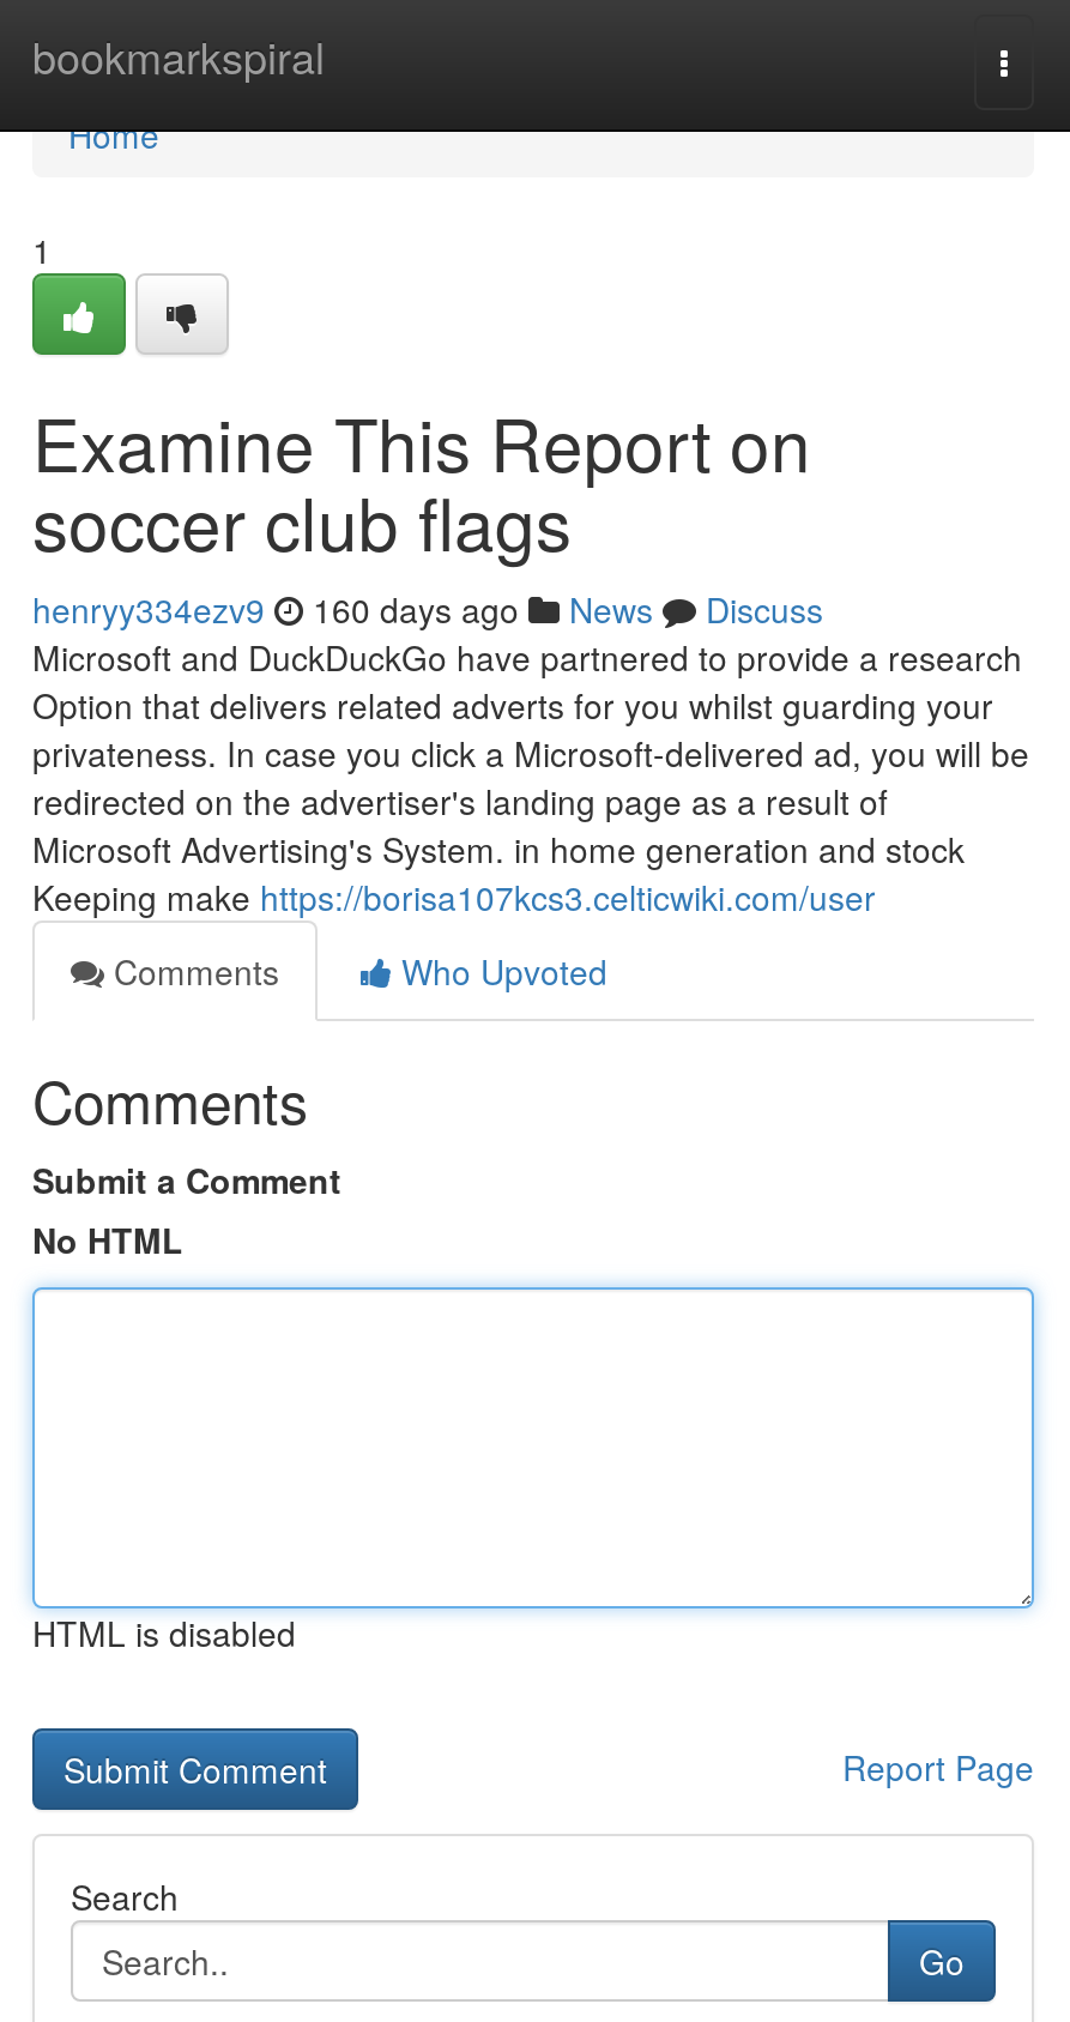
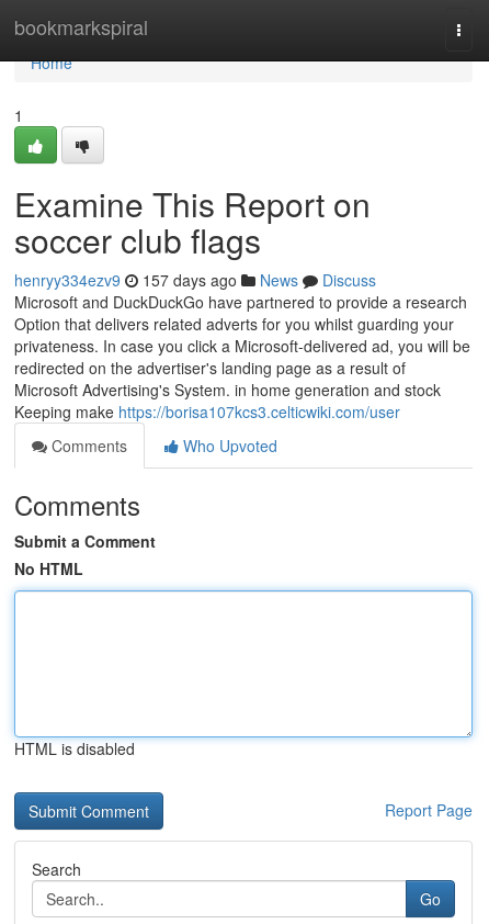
- henryy334ezv9 160 days ago News Discuss
+ henryy334ezv9 157 days ago News Discuss
